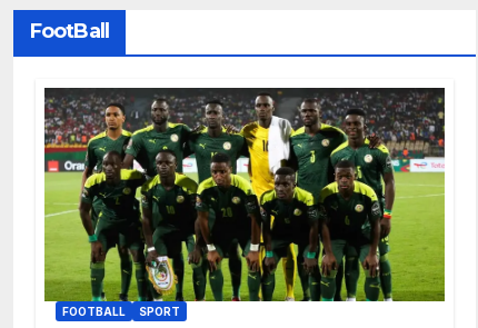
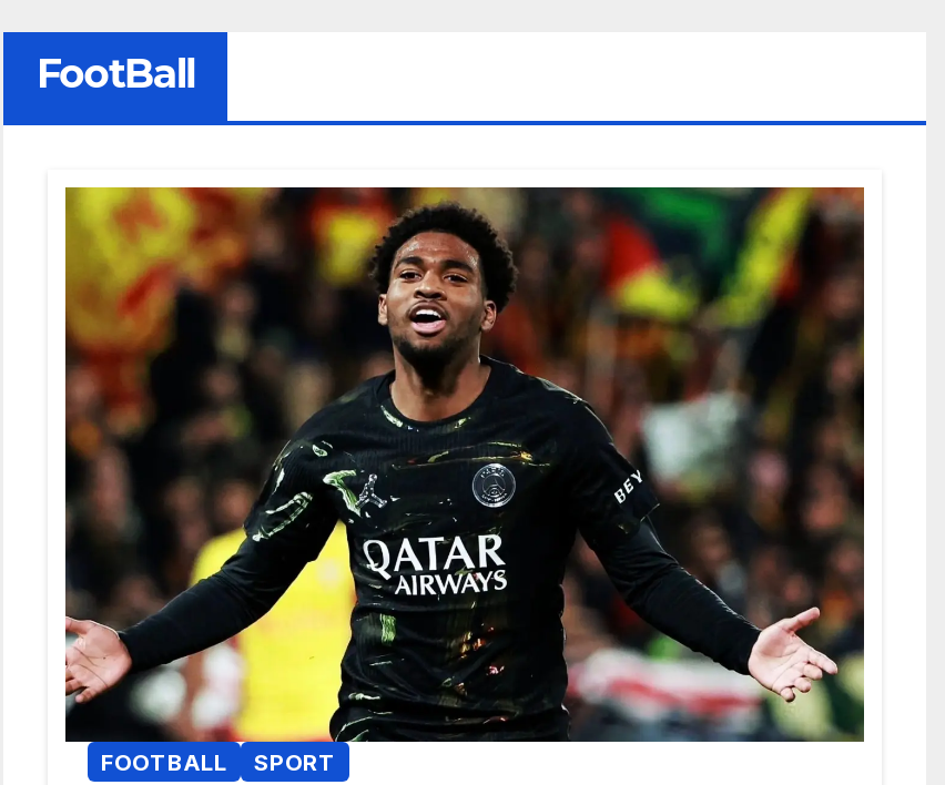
- [image]
+ [image]
